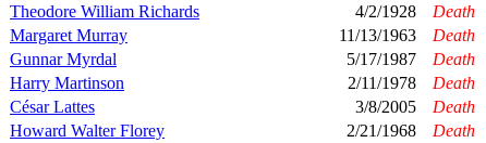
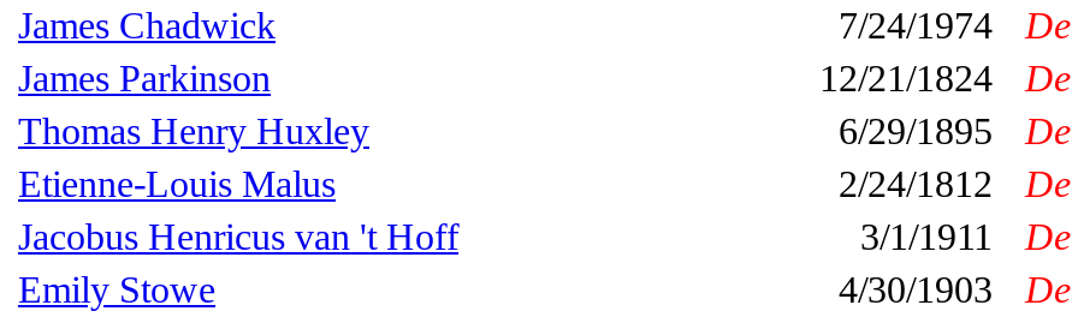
- Theodore William Richards
- 4/2/1928
+ James Chadwick
+ 7/24/1974

- Margaret Murray
- 11/13/1963
+ James Parkinson
+ 12/21/1824

- Gunnar Myrdal
- 5/17/1987
+ Thomas Henry Huxley
+ 6/29/1895

- Harry Martinson
- 2/11/1978
+ Etienne-Louis Malus
+ 2/24/1812

- César Lattes
- 3/8/2005
+ Jacobus Henricus van 't Hoff
+ 3/1/1911

- Howard Walter Florey
- 2/21/1968
+ Emily Stowe
+ 4/30/1903
